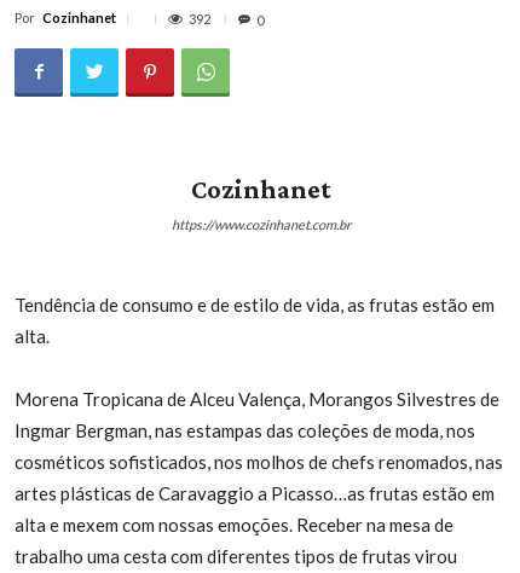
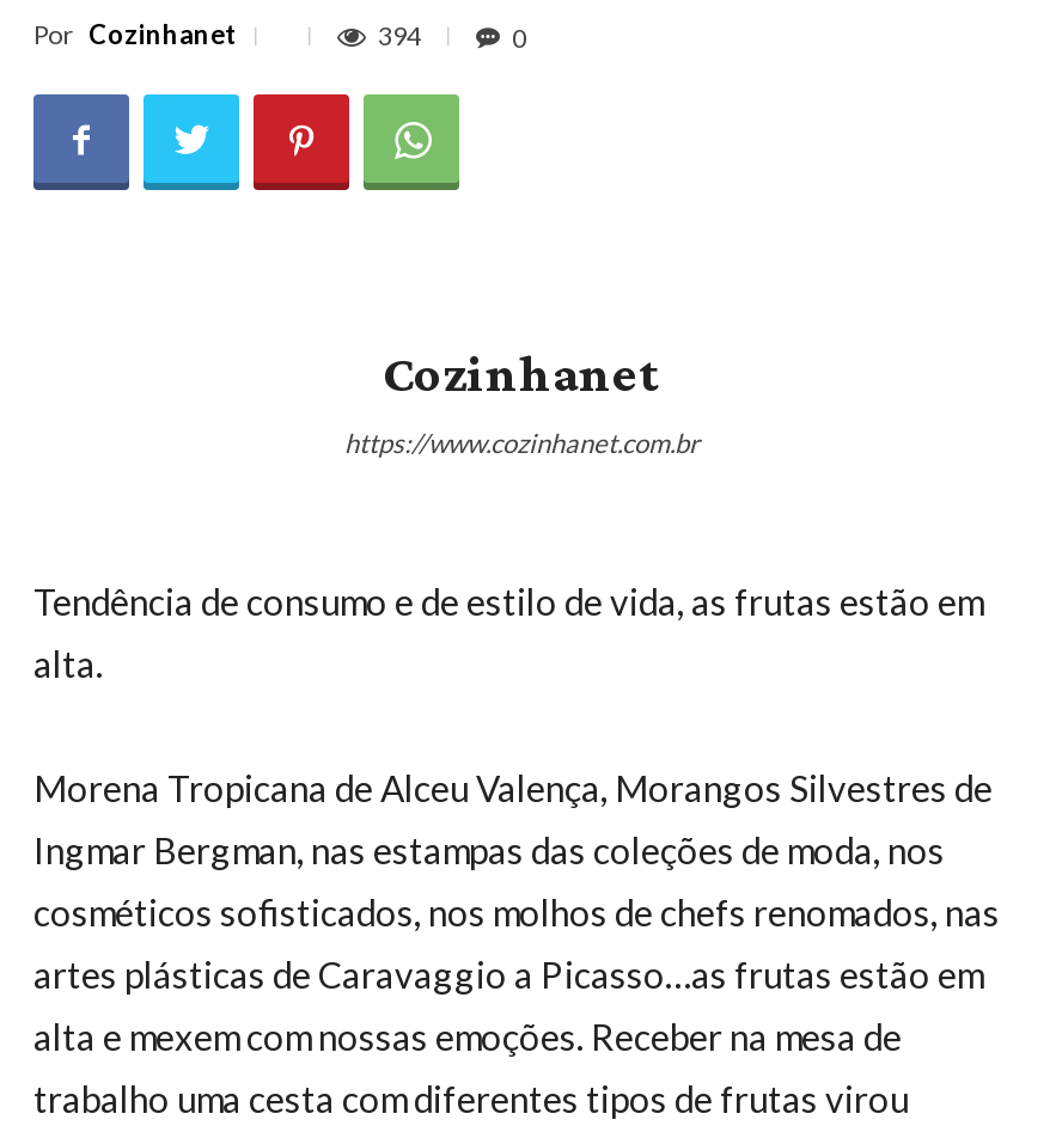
- 392
+ 394
